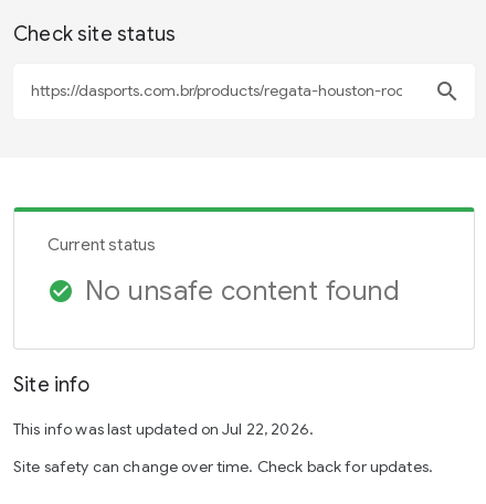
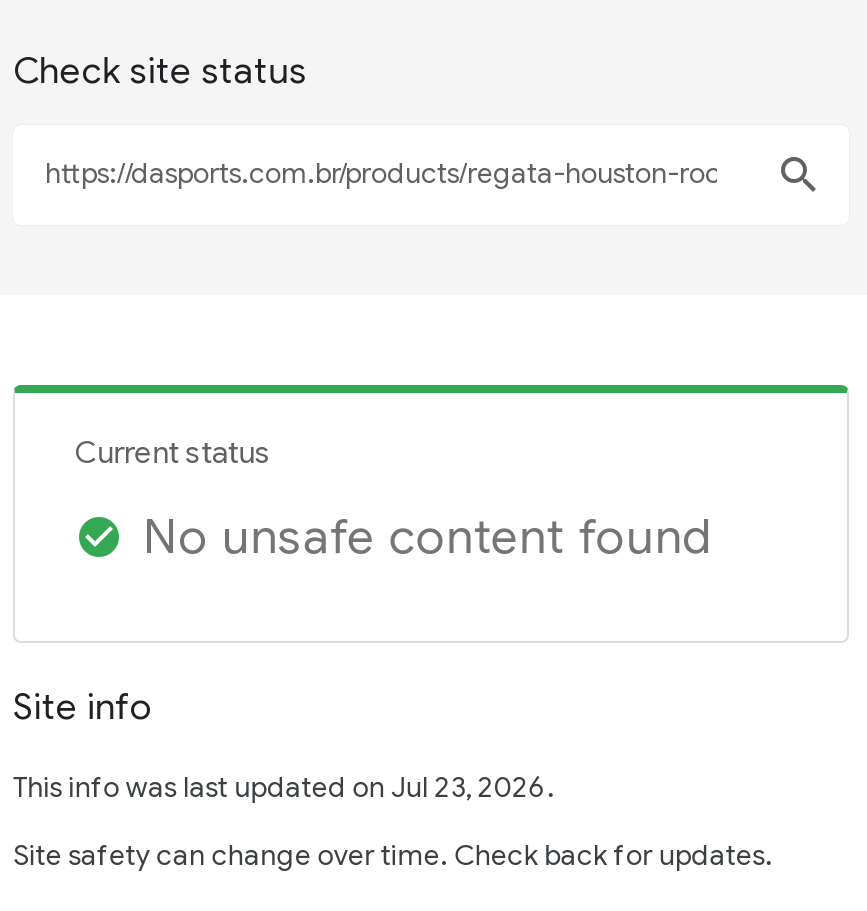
- This info was last updated on Jul 22, 2026.
+ This info was last updated on Jul 23, 2026.
